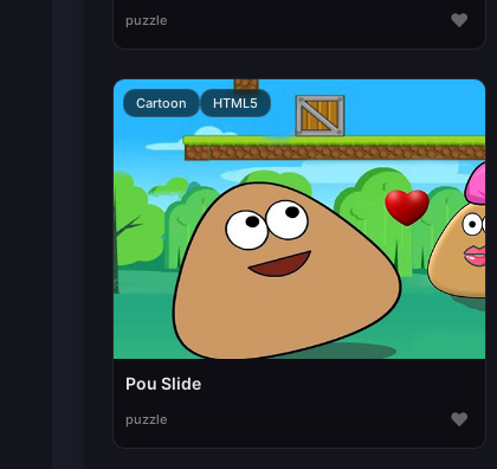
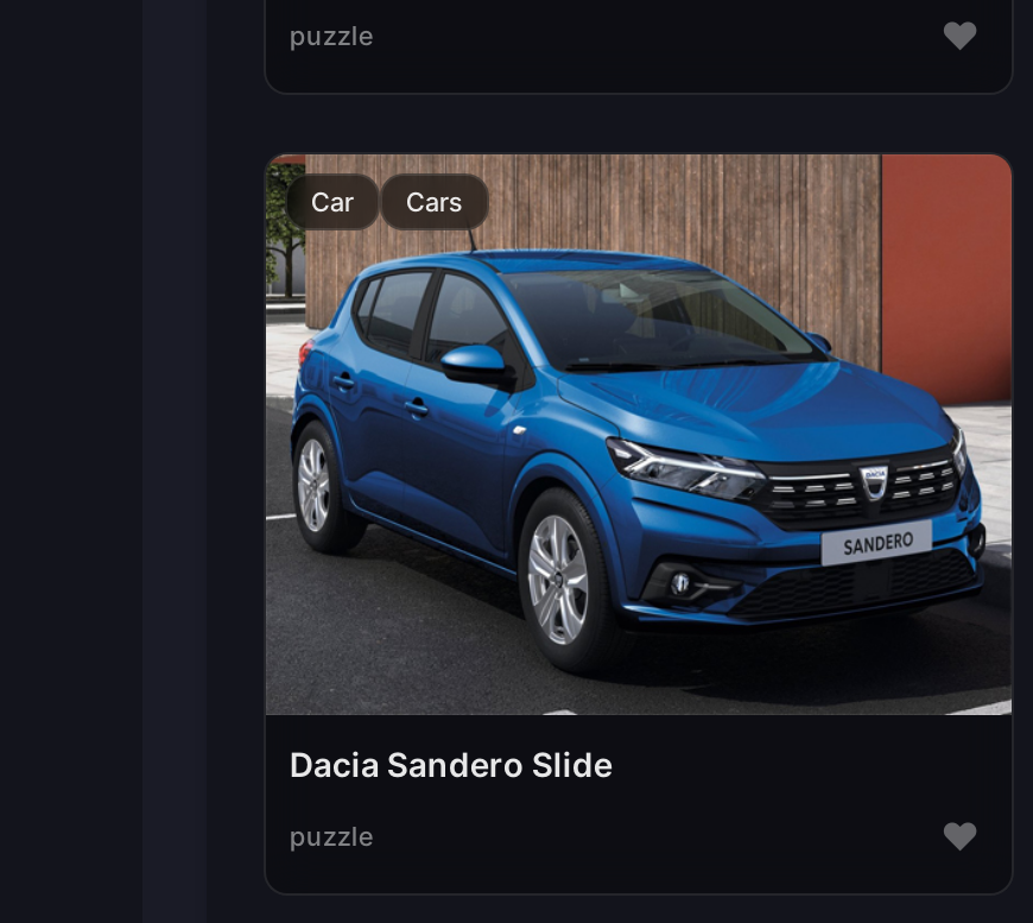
- [image]
- Cartoon
- HTML5
+ [image]
+ Car
+ Cars

- Pou Slide
+ Dacia Sandero Slide
